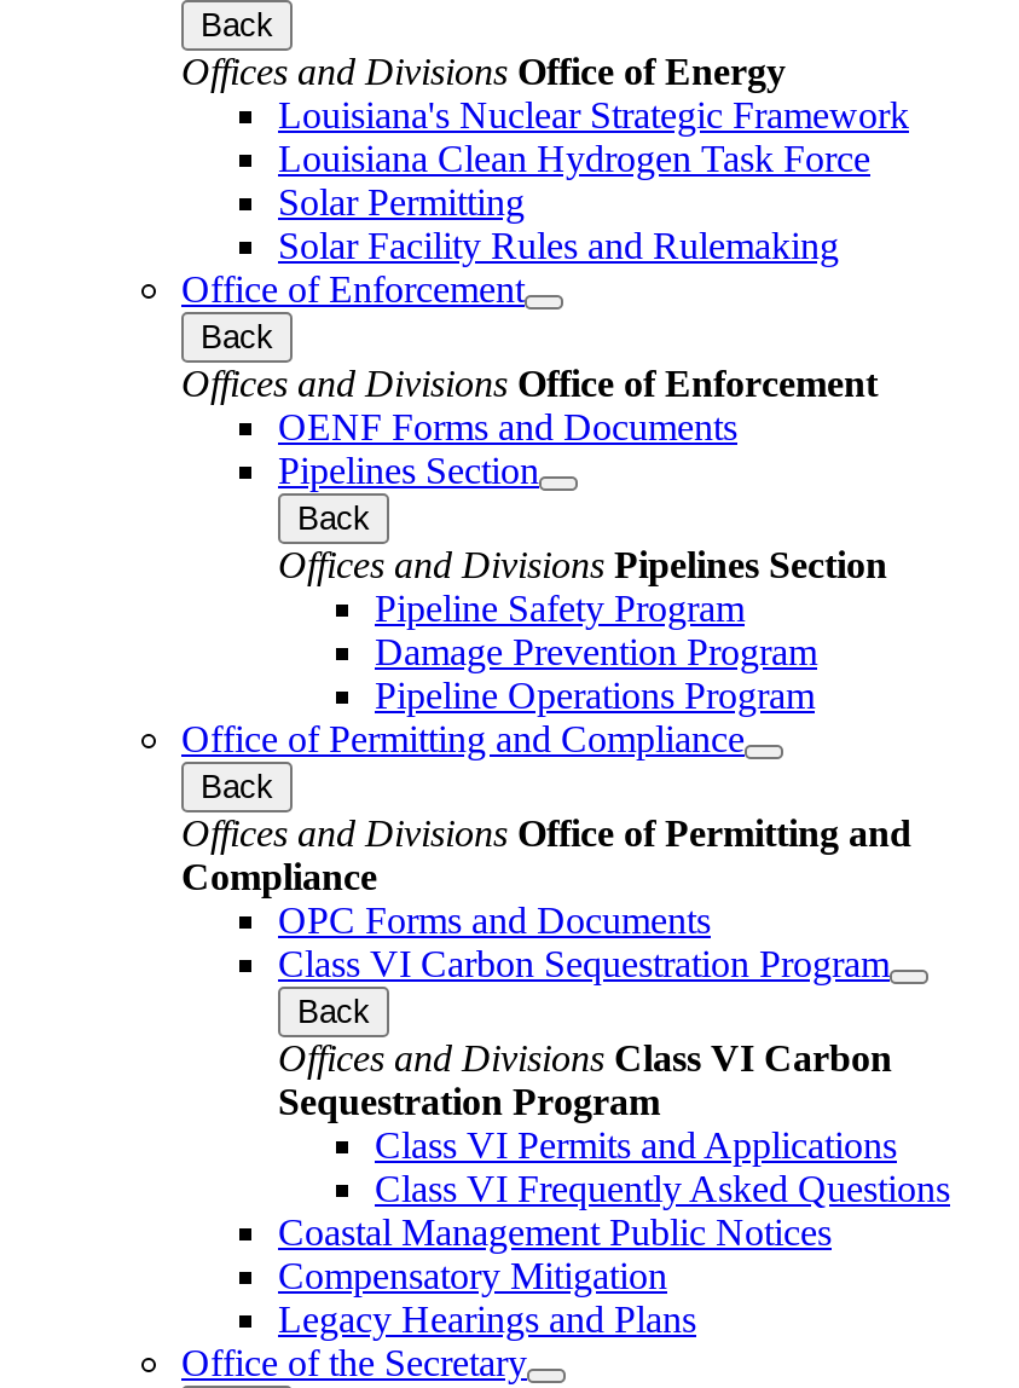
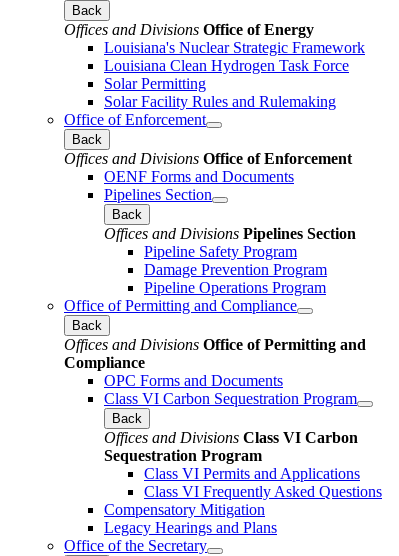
- Coastal Management Public Notices
